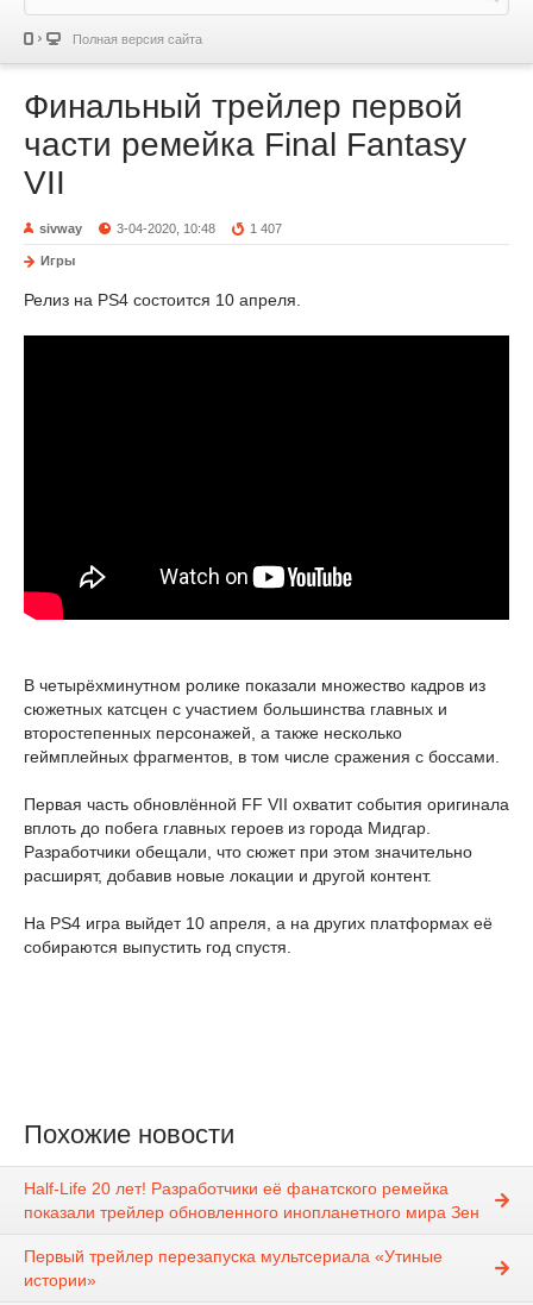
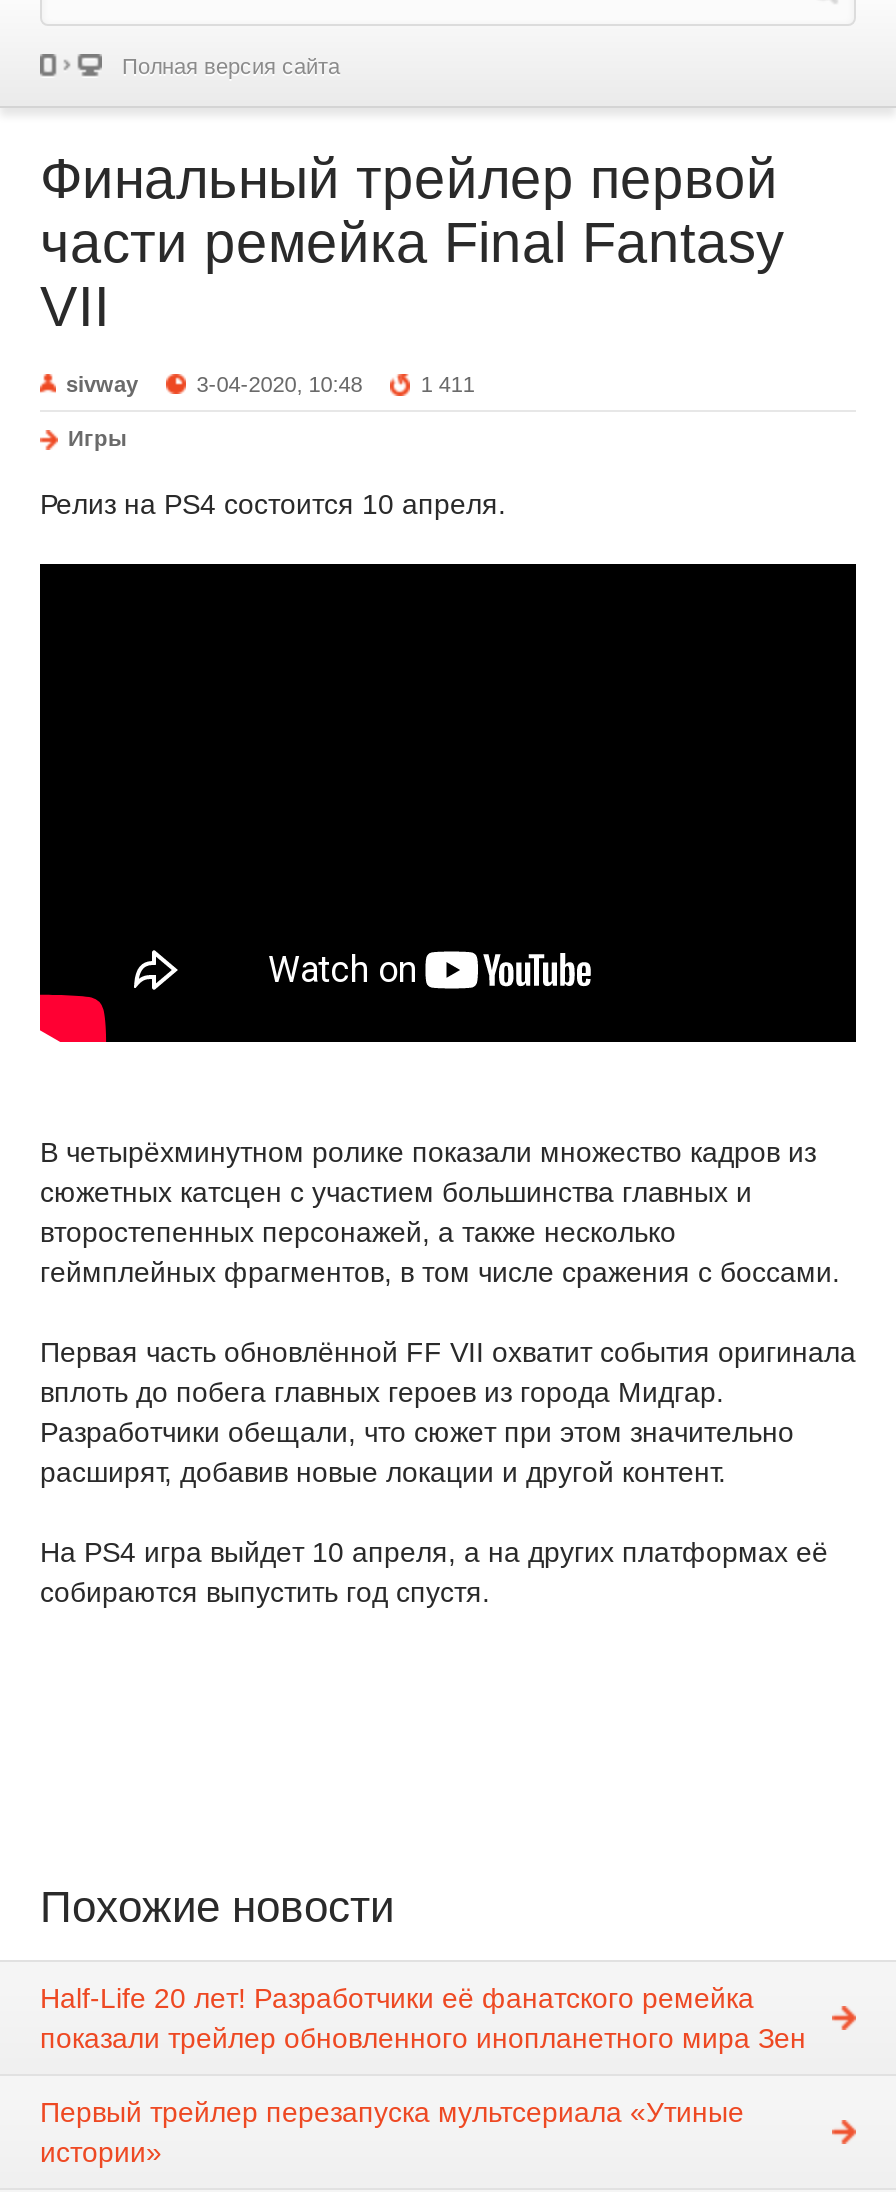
- 1 407
+ 1 411
